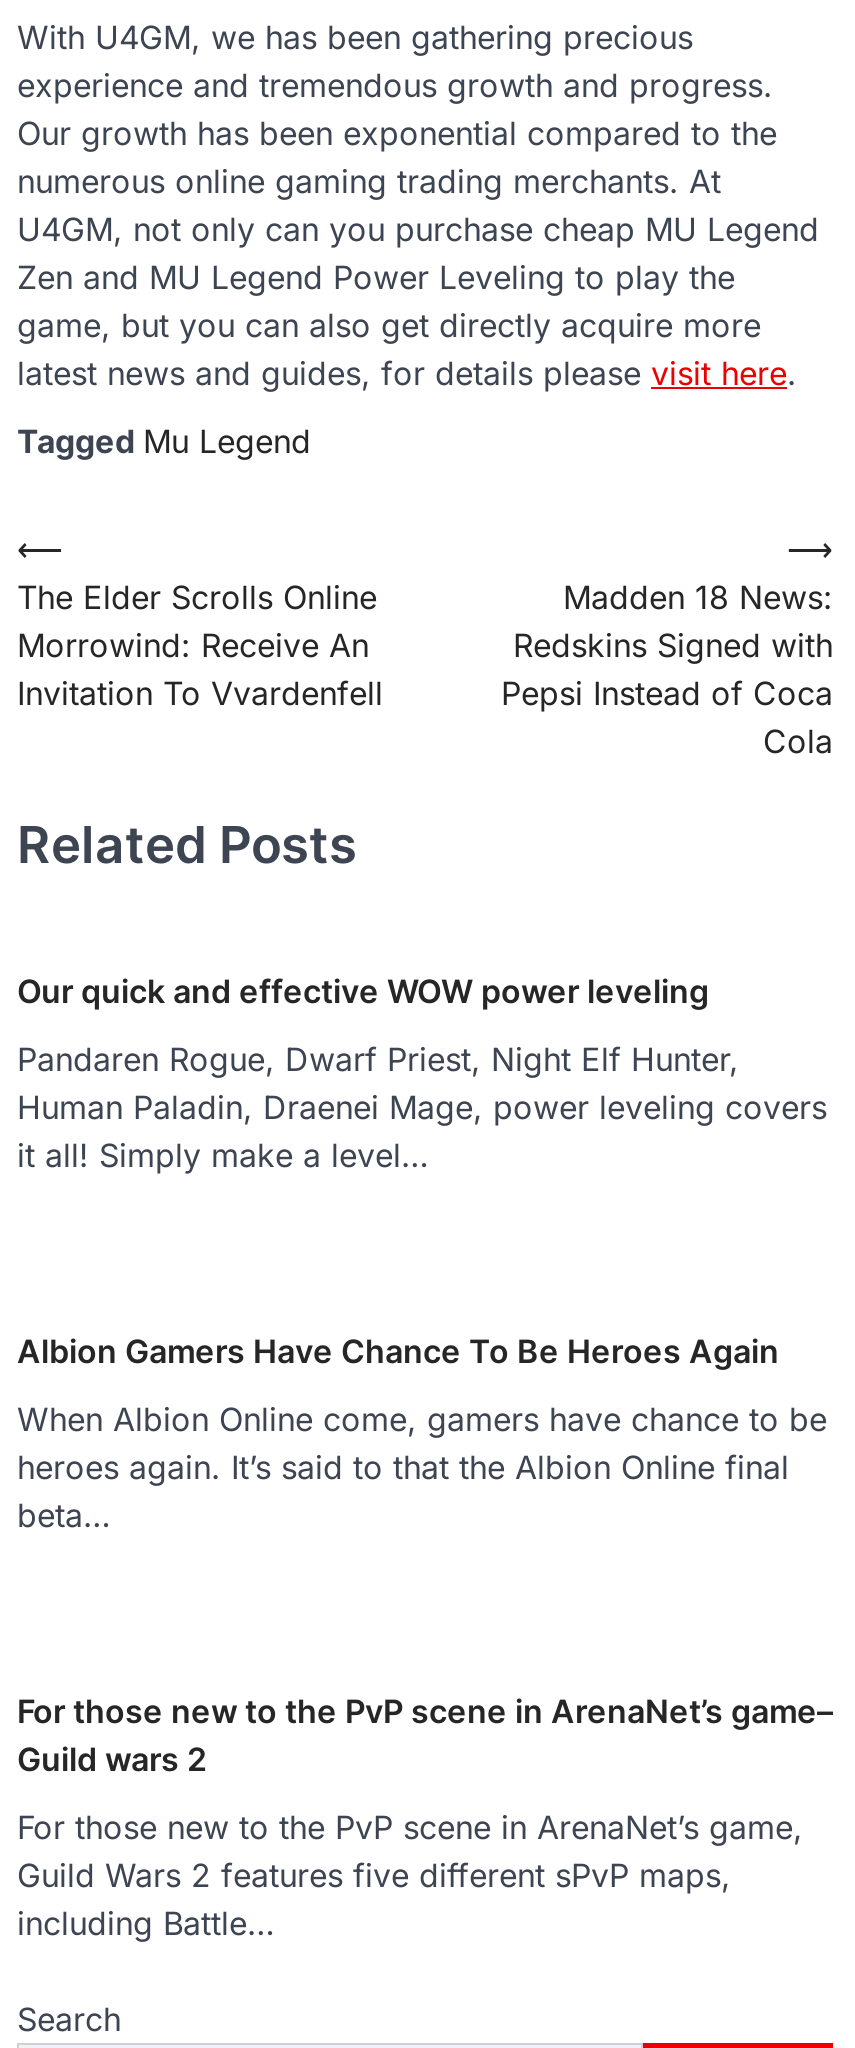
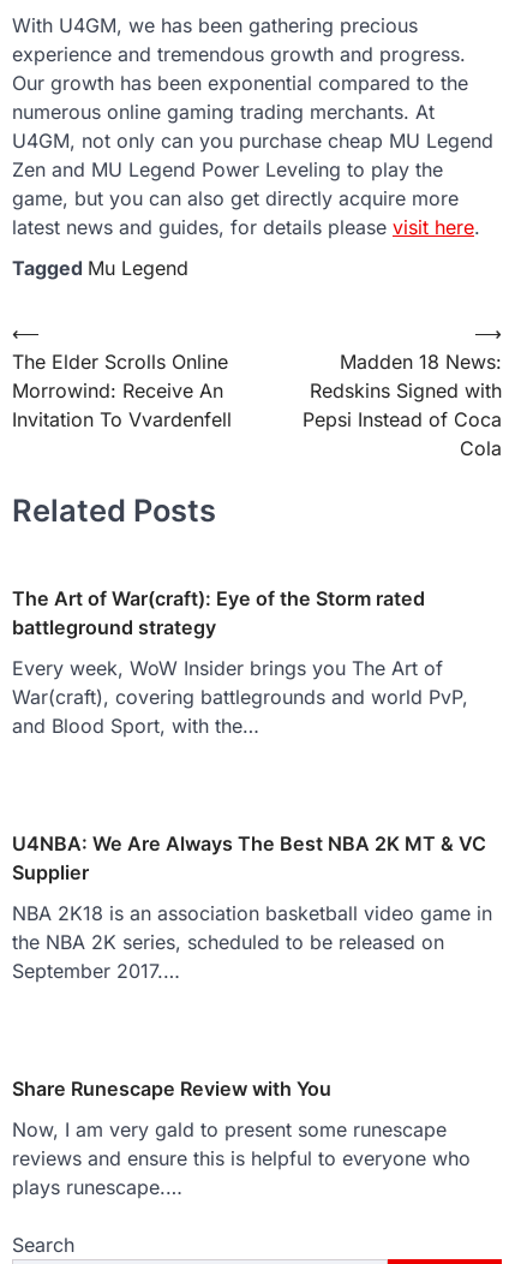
- Our quick and effective WOW power leveling
+ The Art of War(craft): Eye of the Storm rated
+ battleground strategy

- Pandaren Rogue, Dwarf Priest, Night Elf Hunter,
- Human Paladin, Draenei Mage, power leveling covers
- it all! Simply make a level…
+ Every week, WoW Insider brings you The Art of
+ War(craft), covering battlegrounds and world PvP,
+ and Blood Sport, with the…

- Albion Gamers Have Chance To Be Heroes Again
+ U4NBA: We Are Always The Best NBA 2K MT & VC
+ Supplier

- When Albion Online come, gamers have chance to be
- heroes again. It’s said to that the Albion Online final
- beta…
+ NBA 2K18 is an association basketball video game in
+ the NBA 2K series, scheduled to be released on
+ September 2017.…

- For those new to the PvP scene in ArenaNet’s game–
- Guild wars 2
+ Share Runescape Review with You

- For those new to the PvP scene in ArenaNet’s game,
- Guild Wars 2 features five different sPvP maps,
- including Battle…
+ Now, I am very gald to present some runescape
+ reviews and ensure this is helpful to everyone who
+ plays runescape.…
